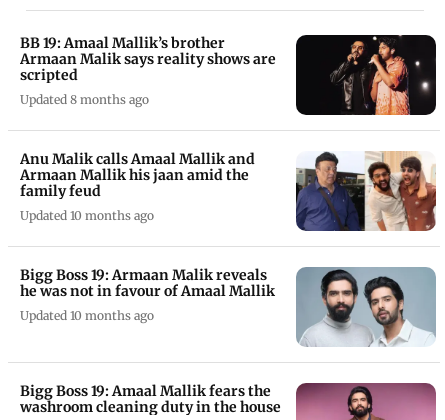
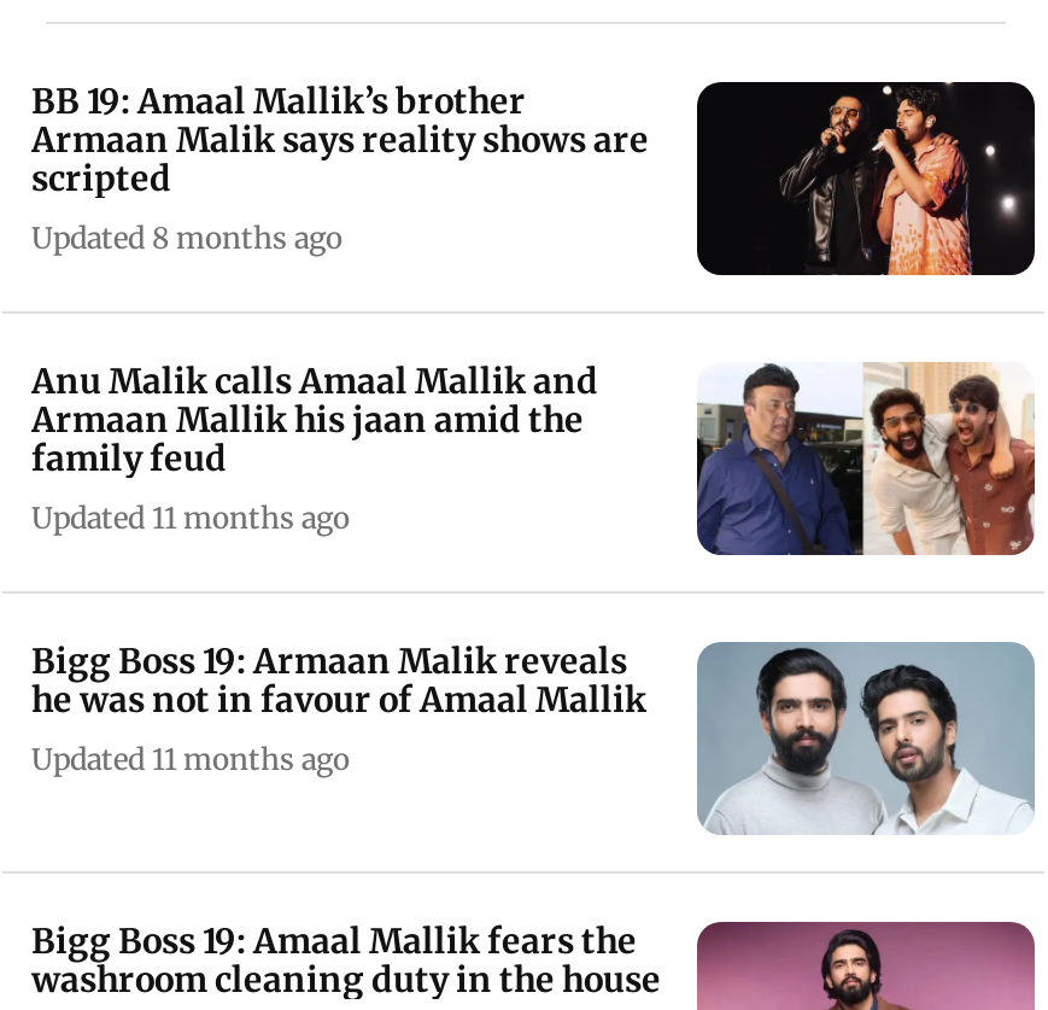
- Updated 10 months ago
+ Updated 11 months ago

- Updated 10 months ago
+ Updated 11 months ago
